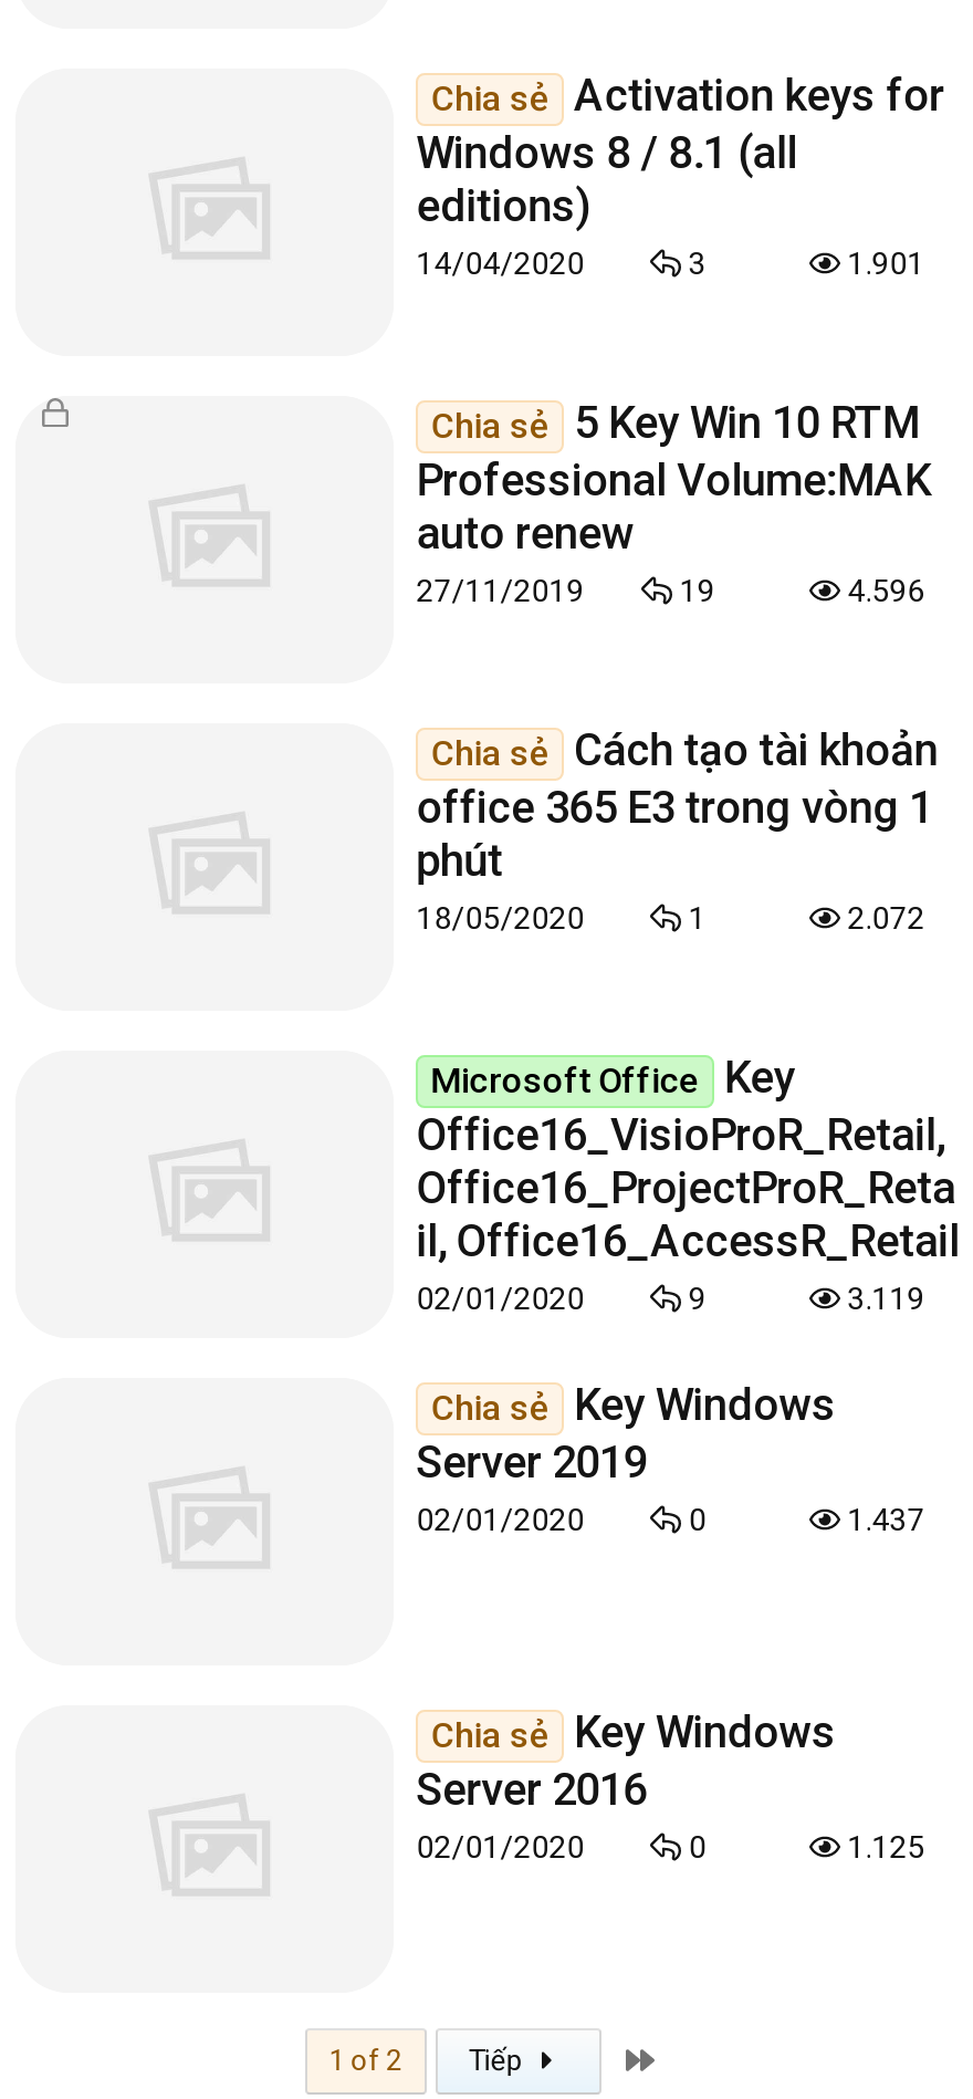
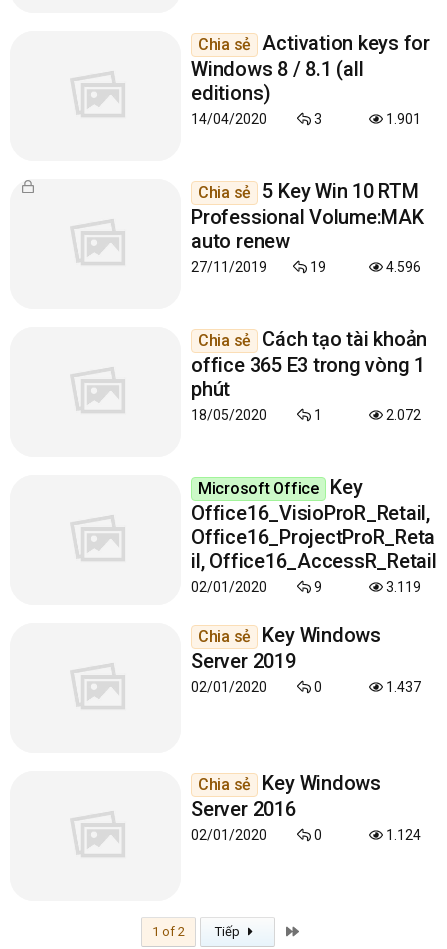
- 1.125
+ 1.124
